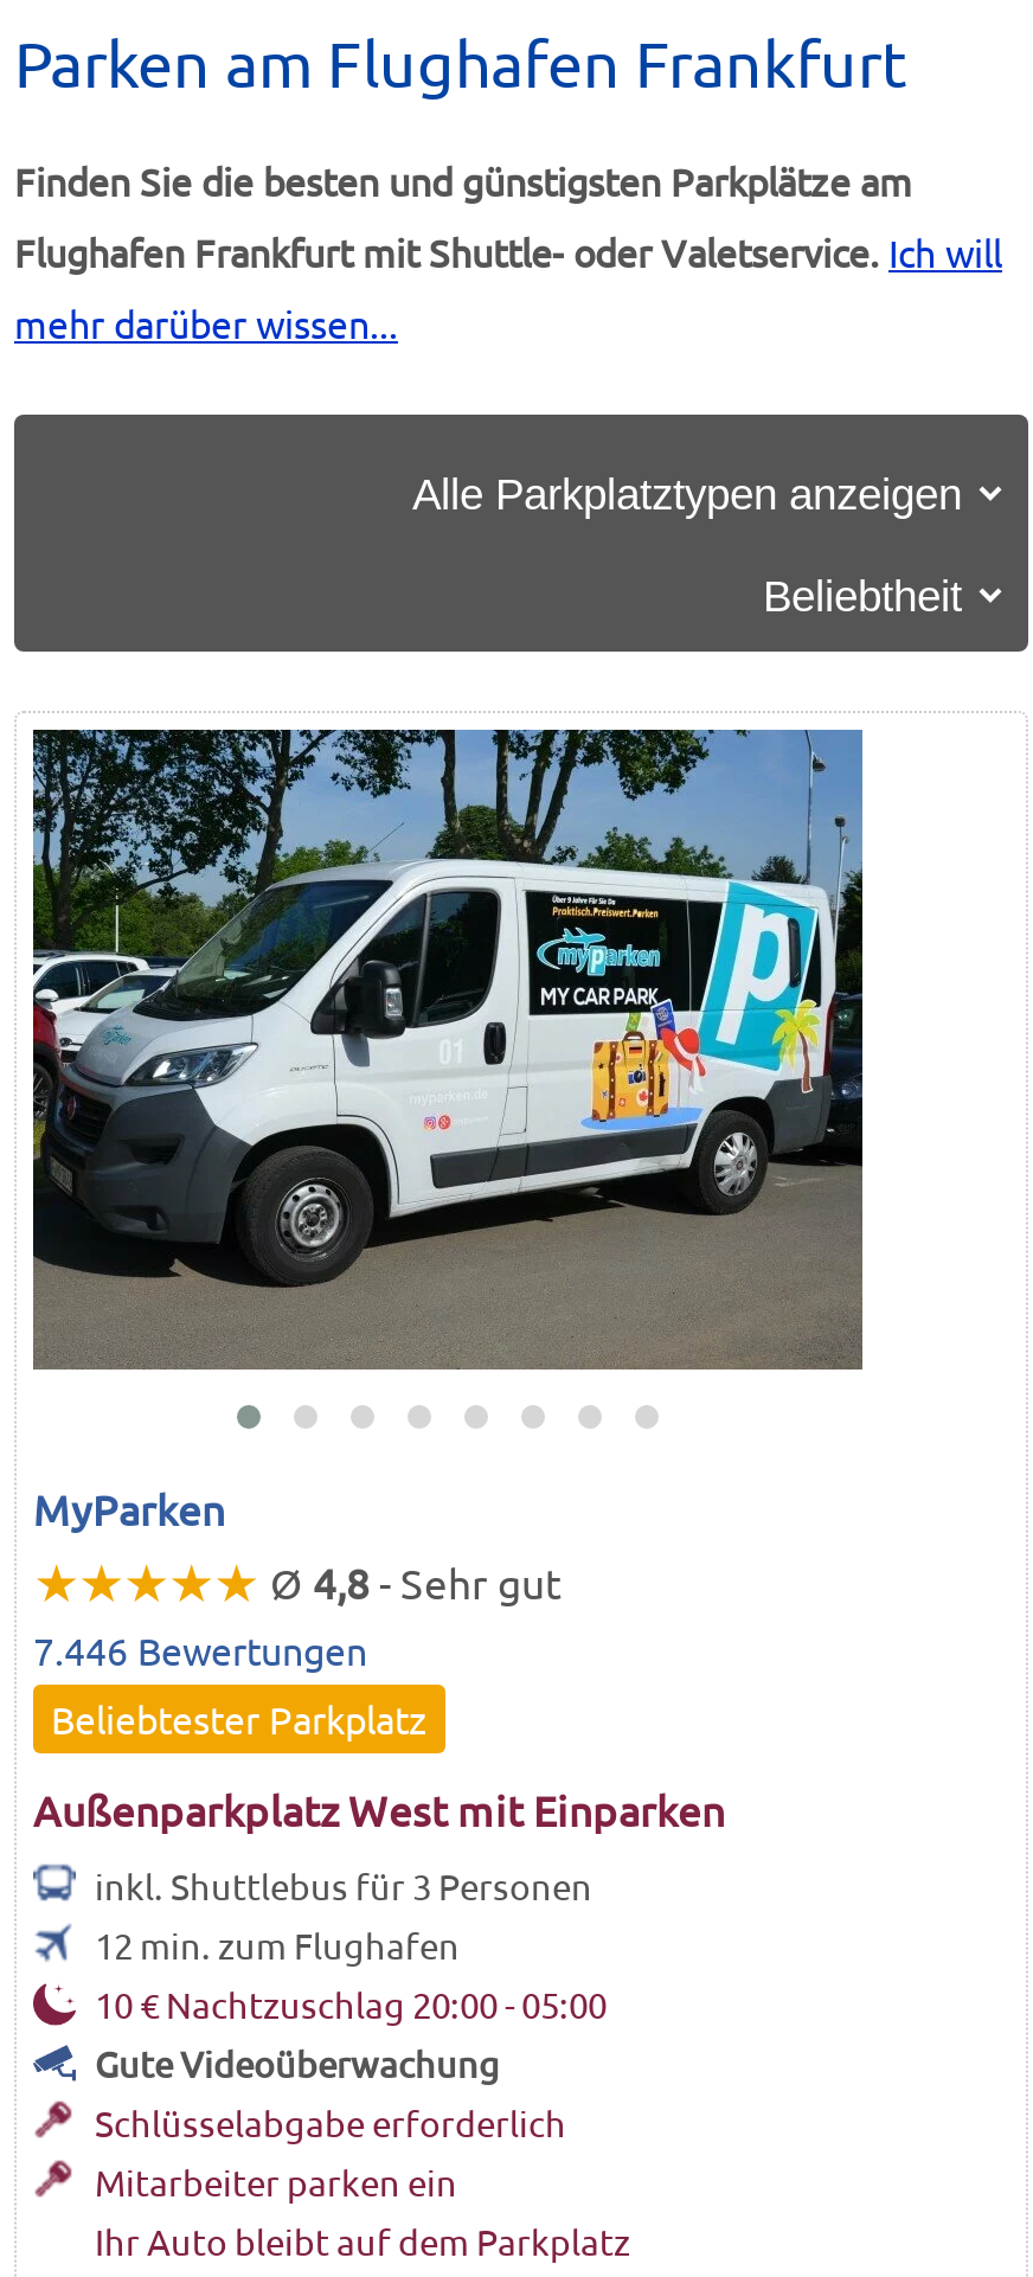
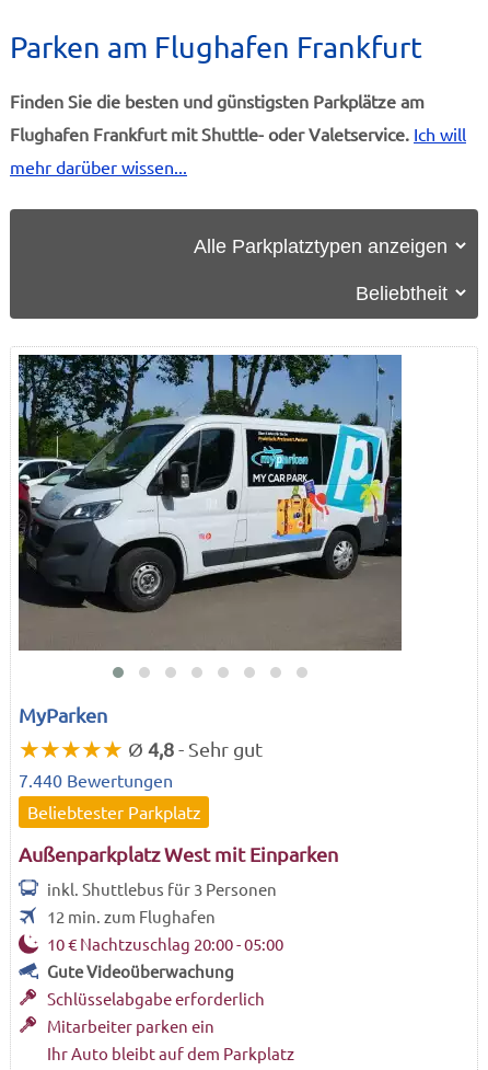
- 7.446 Bewertungen
+ 7.440 Bewertungen
